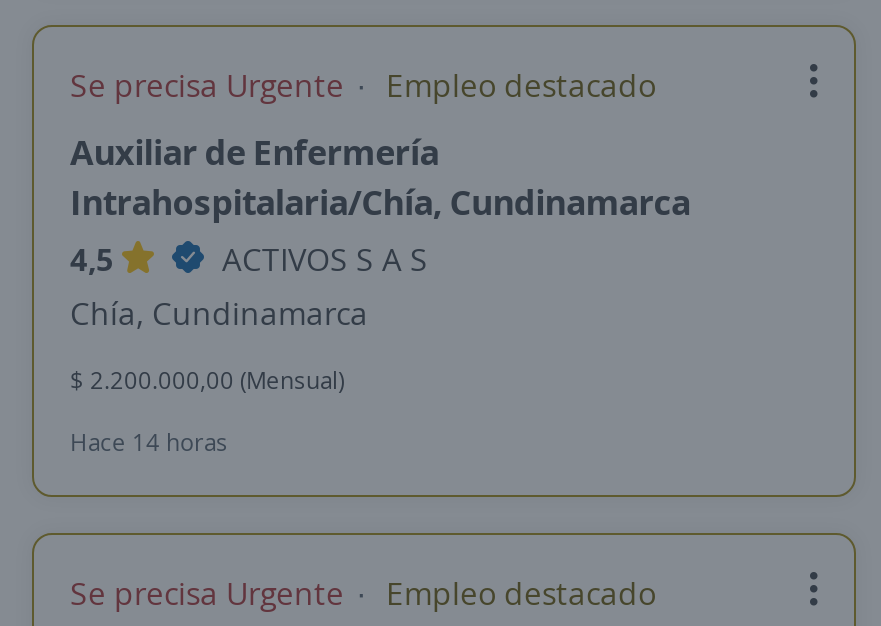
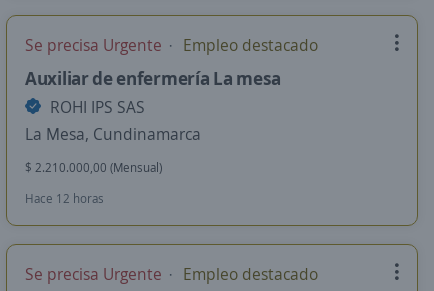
- Auxiliar de Enfermería
- Intrahospitalaria/Chía, Cundinamarca
- 4,5
- ACTIVOS S A S
- Chía, Cundinamarca
+ Auxiliar de enfermería La mesa
+ ROHI IPS SAS
+ La Mesa, Cundinamarca

- $ 2.200.000,00 (Mensual)
+ $ 2.210.000,00 (Mensual)

- Hace 14 horas
+ Hace 12 horas
